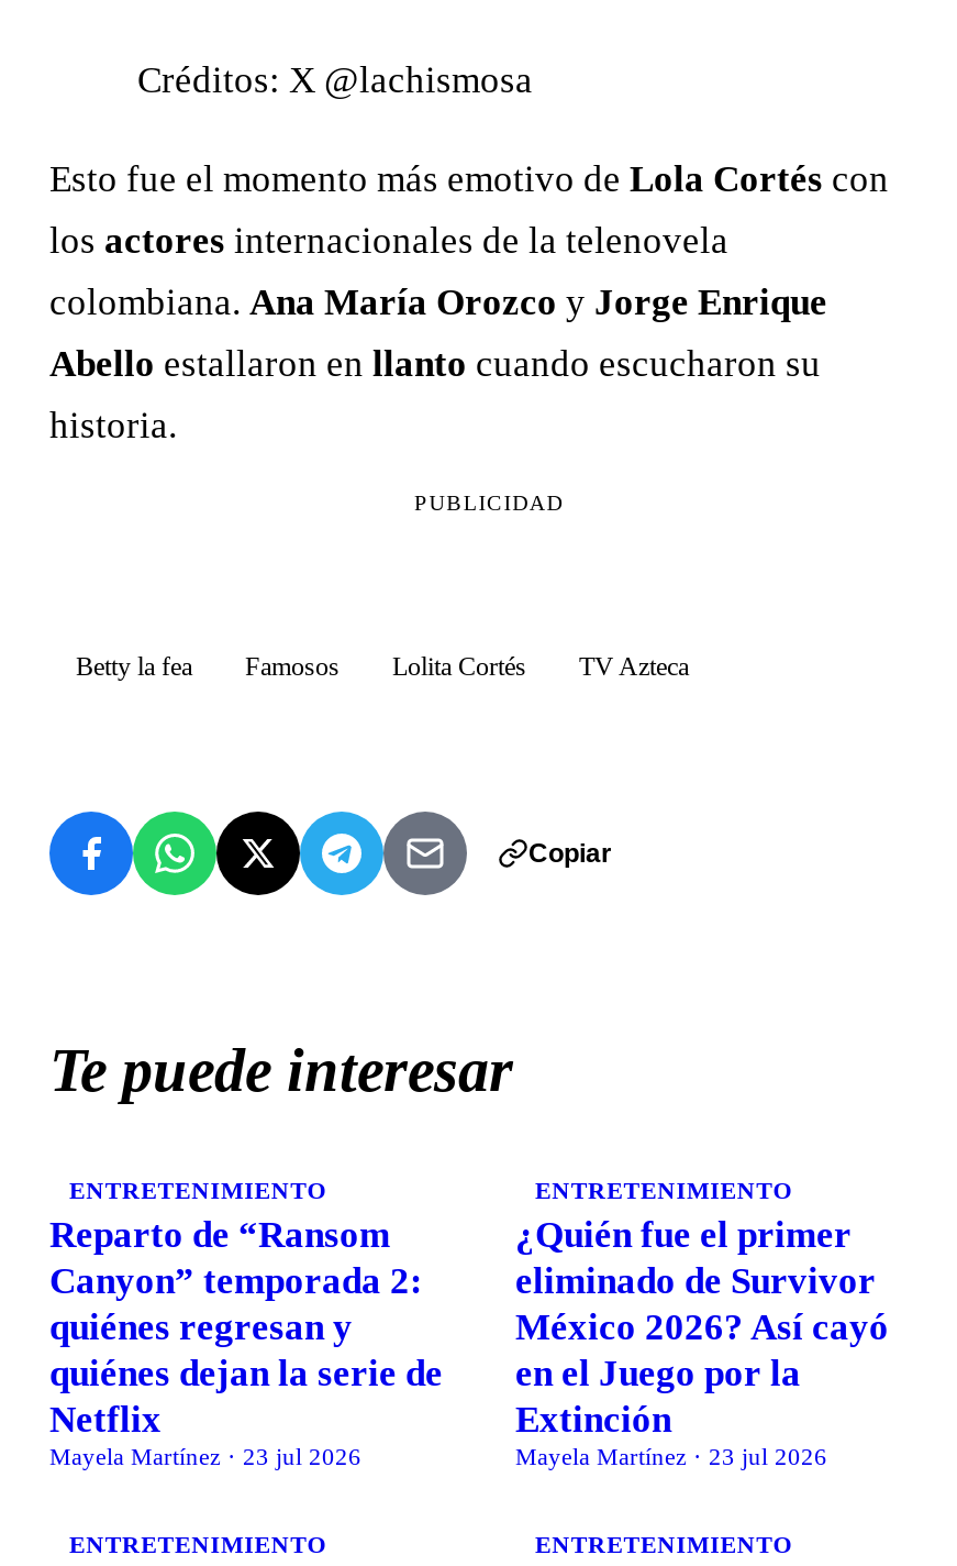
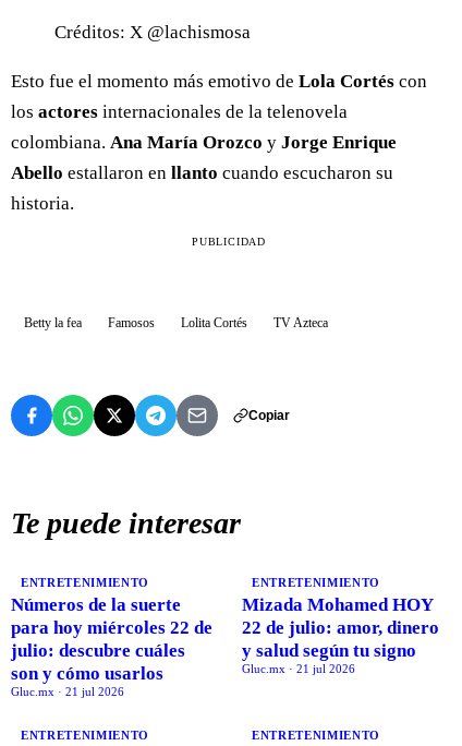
- Reparto de “Ransom
- Canyon” temporada 2:
- quiénes regresan y
- quiénes dejan la serie de
- Netflix
- Mayela Martínez · 23 jul 2026
+ Números de la suerte
+ para hoy miércoles 22 de
+ julio: descubre cuáles
+ son y cómo usarlos
+ Gluc.mx · 21 jul 2026

- ¿Quién fue el primer
- eliminado de Survivor
- México 2026? Así cayó
- en el Juego por la
- Extinción
- Mayela Martínez · 23 jul 2026
+ Mizada Mohamed HOY
+ 22 de julio: amor, dinero
+ y salud según tu signo
+ Gluc.mx · 21 jul 2026
